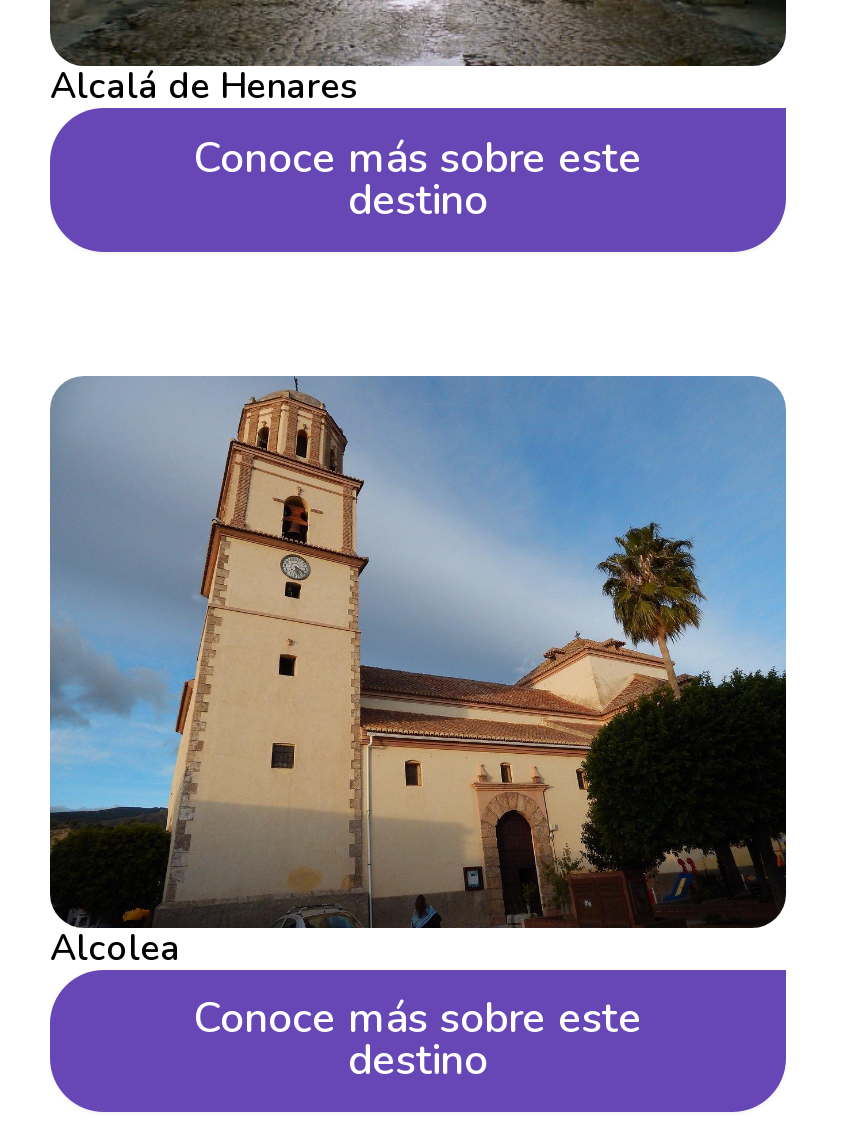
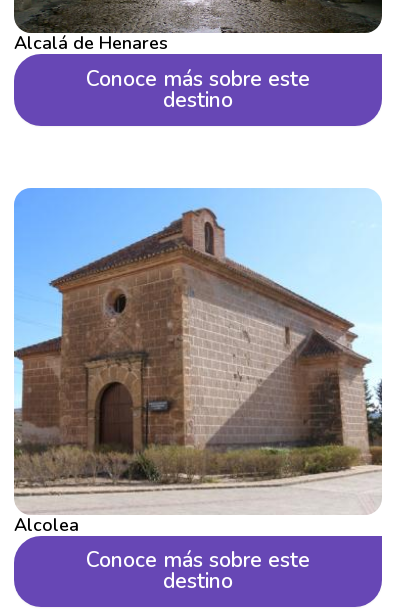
- [image]
+ [image]
